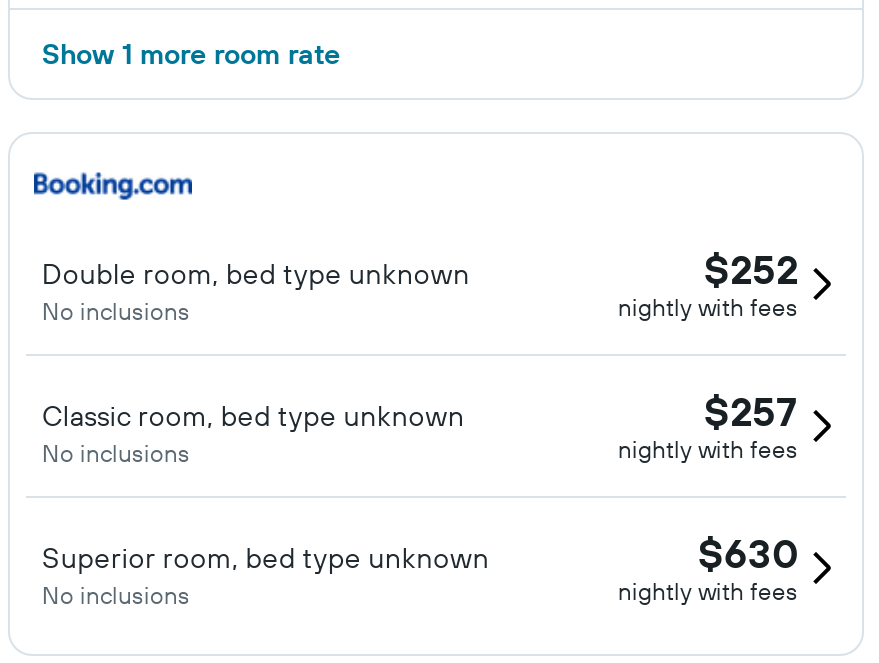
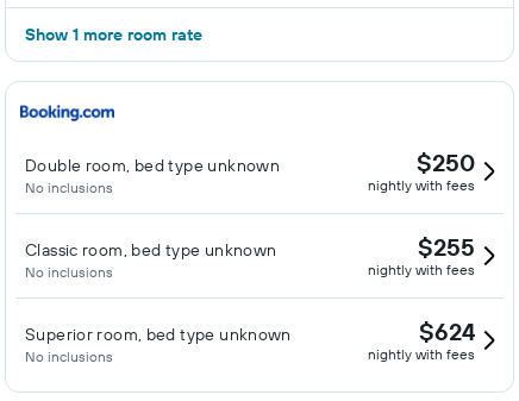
- $252
+ $250

- $257
+ $255

- $630
+ $624
